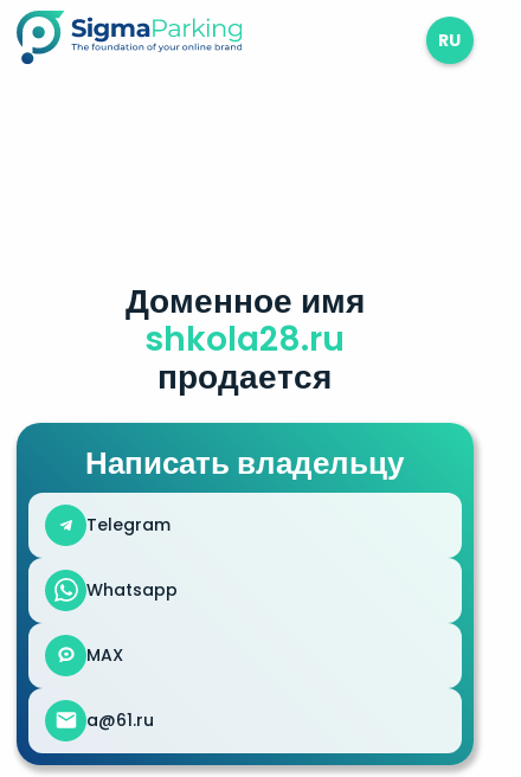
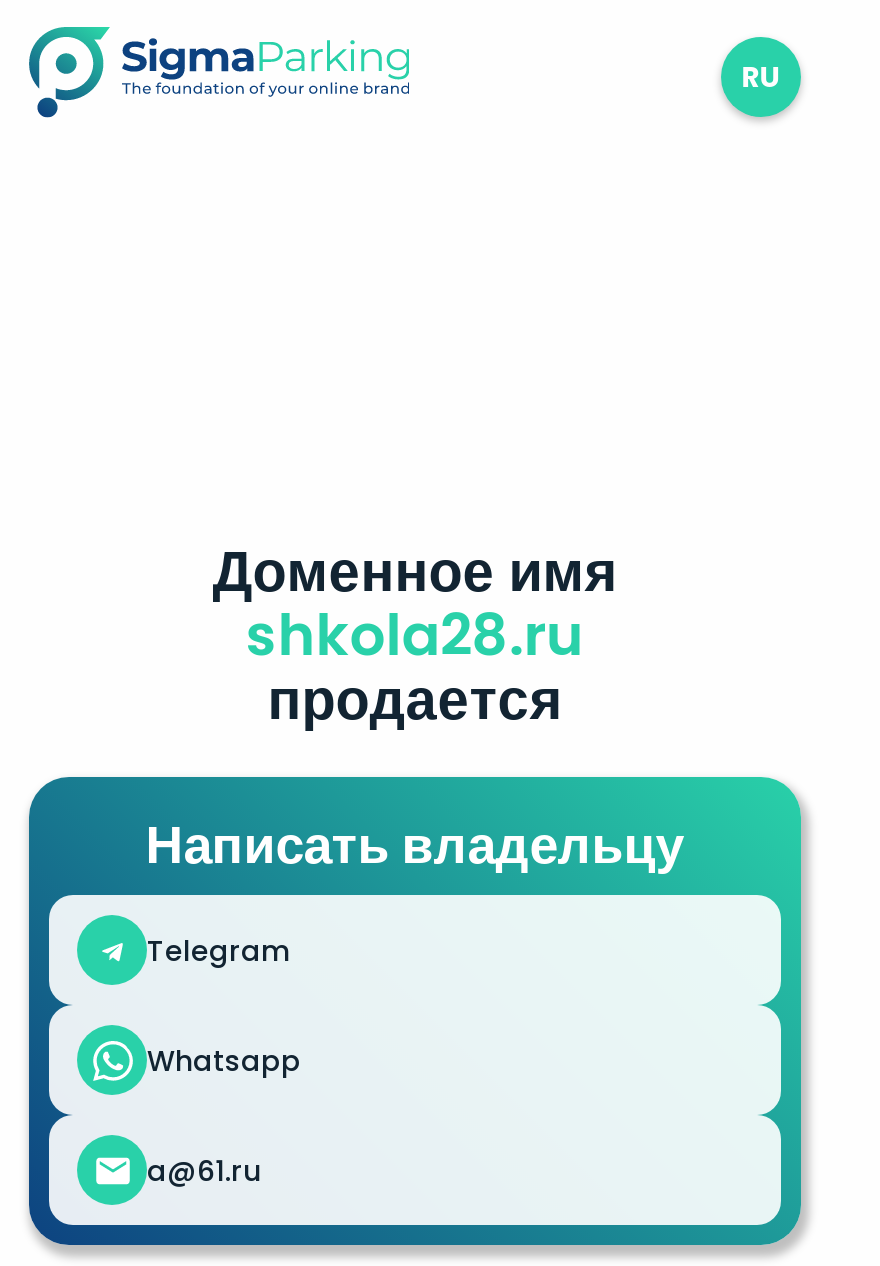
moved down: Доменное имя | shkola28.ru | продается | Написать владельцу | Telegram | Whatsapp

- MAX
